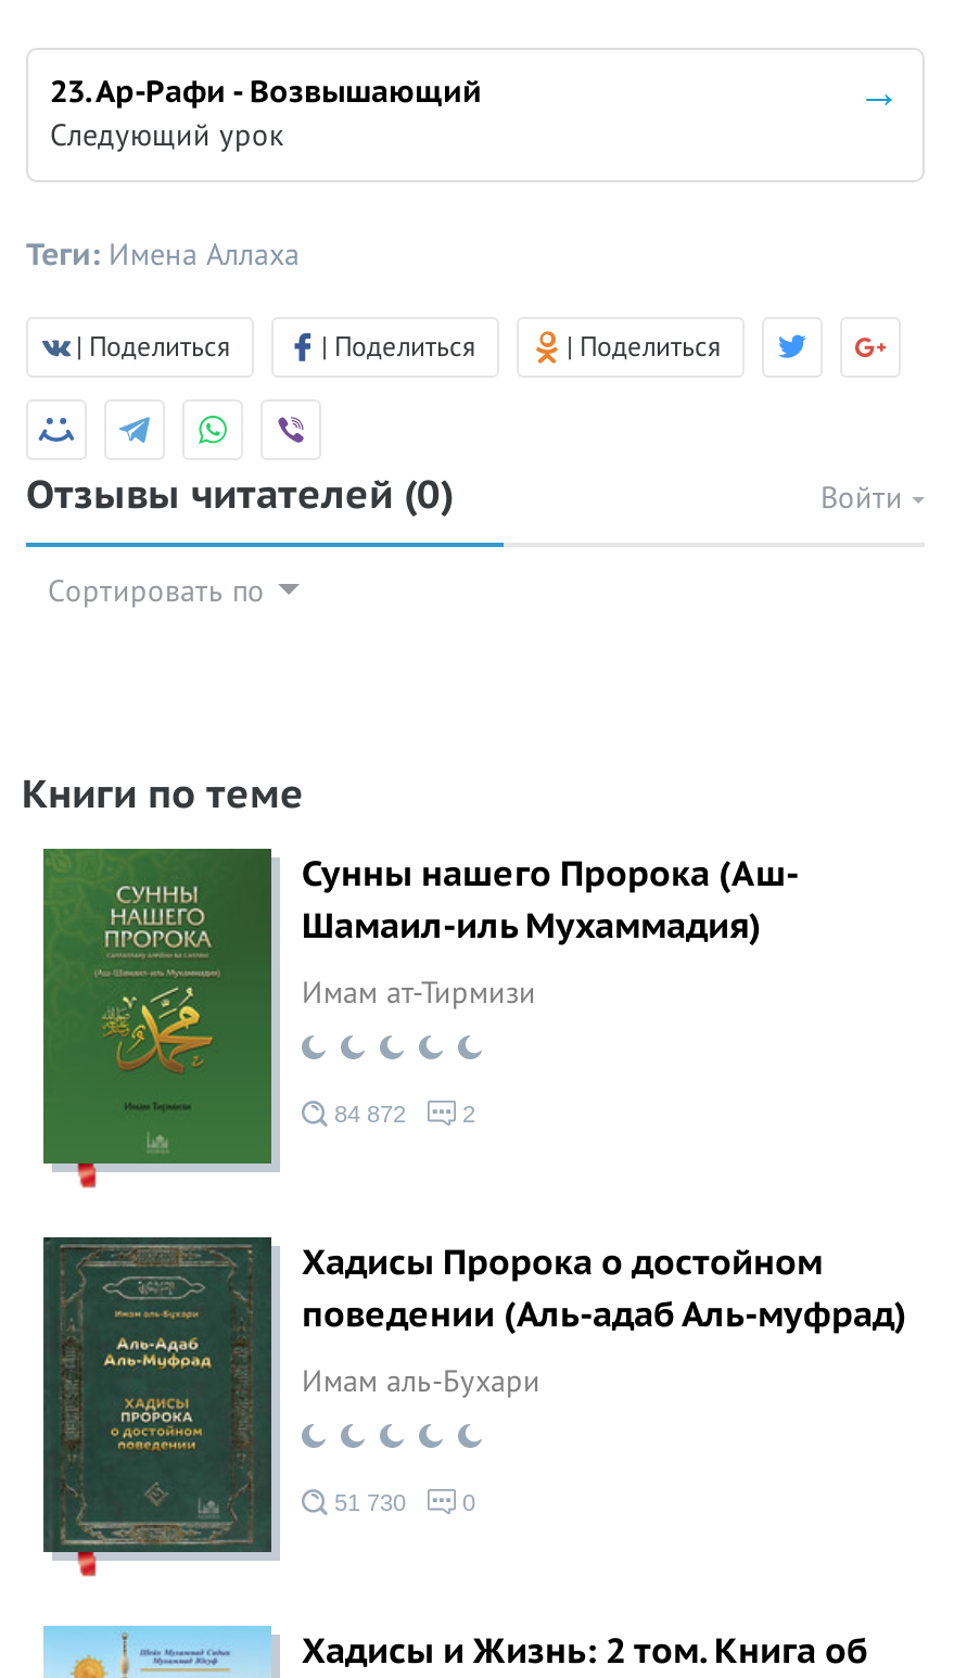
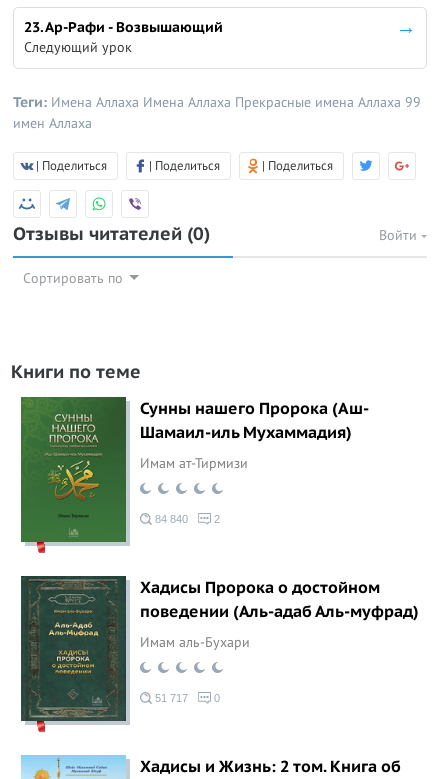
- Теги: Имена Аллаха
+ Теги: Имена Аллаха Имена Аллаха Прекрасные имена Аллаха 99
+ имен Аллаха

- 84 872 2
+ 84 840 2

- 51 730
+ 51 717
